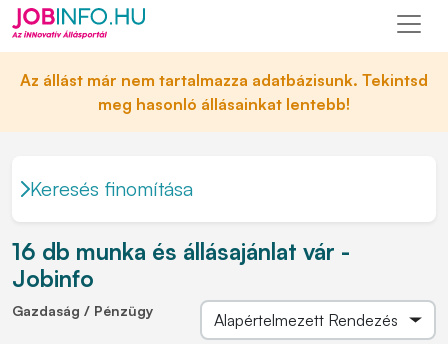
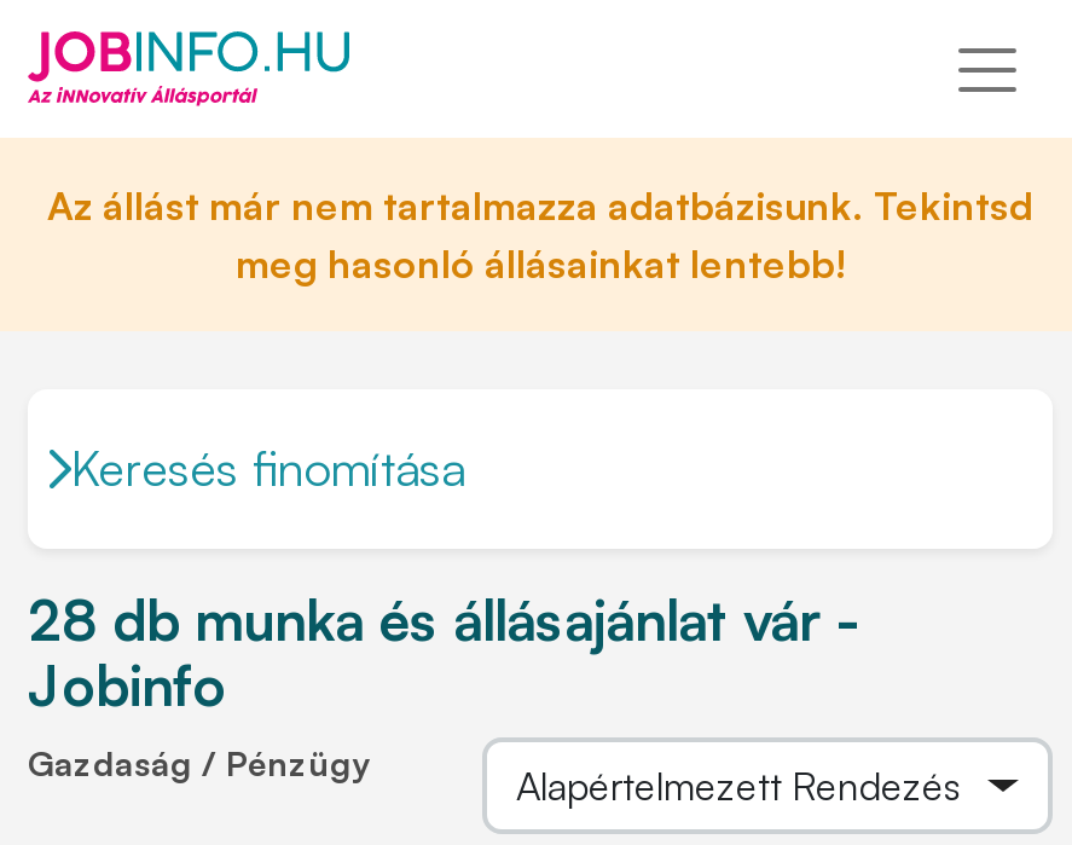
- 16 db munka és állásajánlat vár -
+ 28 db munka és állásajánlat vár -
